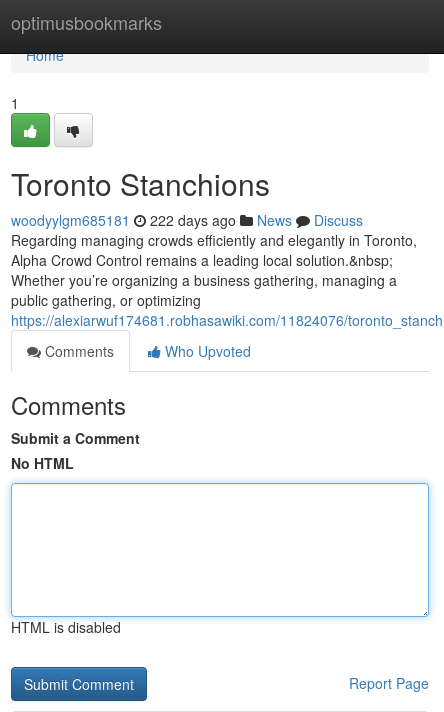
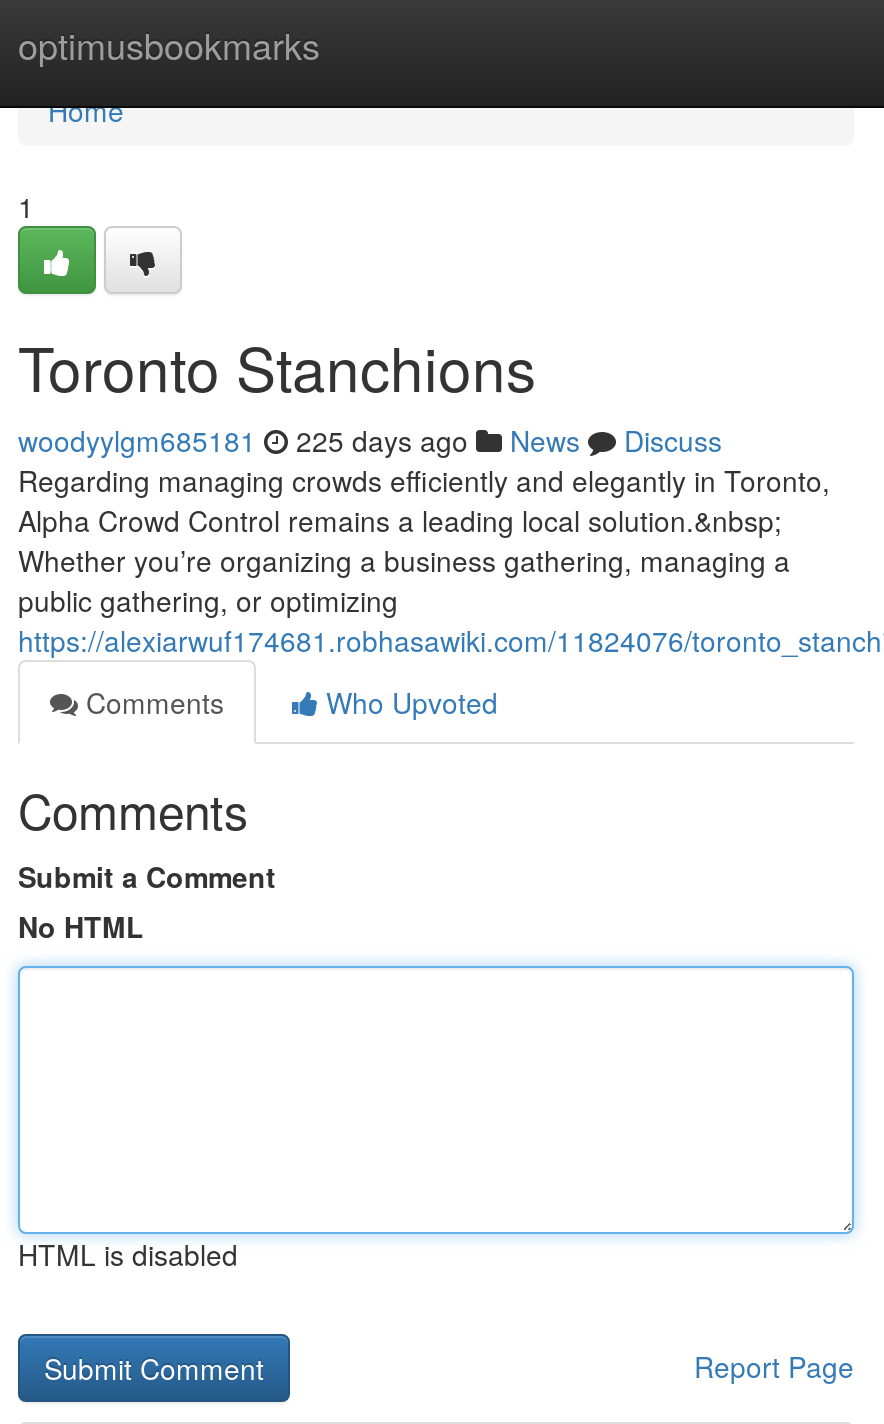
- woodyylgm685181 222 days ago News Discuss
+ woodyylgm685181 225 days ago News Discuss
